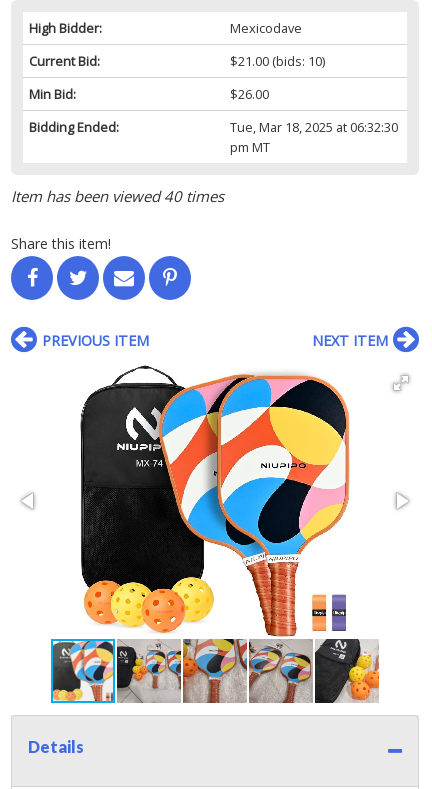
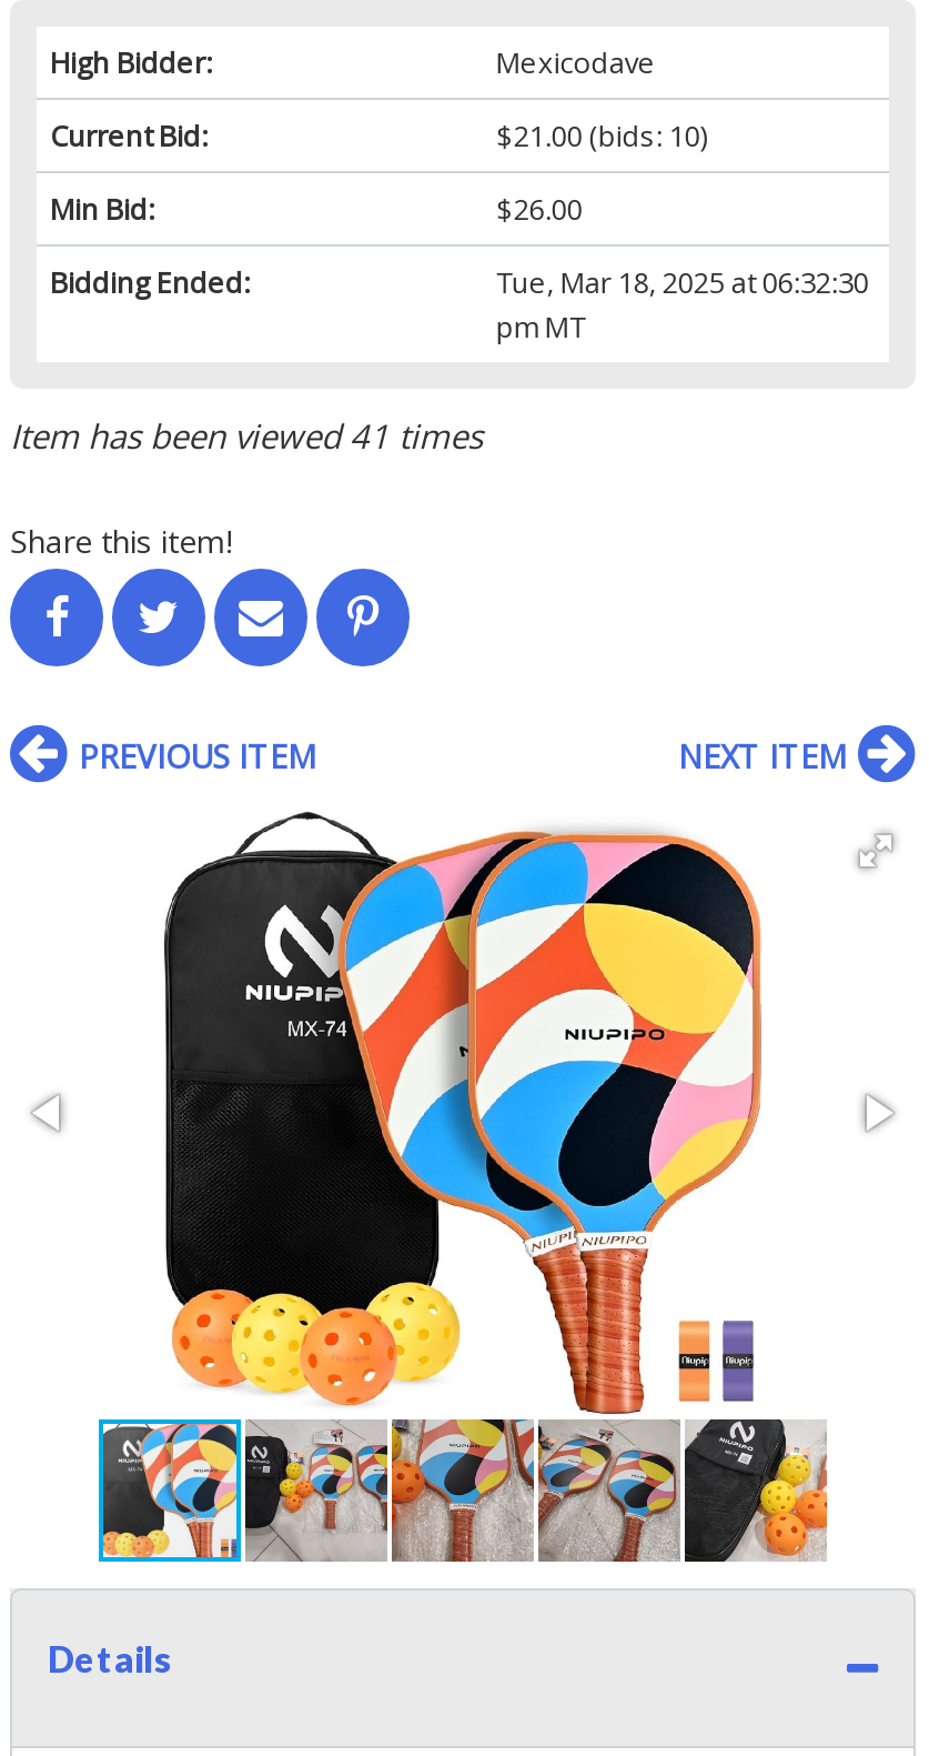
- Item has been viewed 40 times
+ Item has been viewed 41 times
